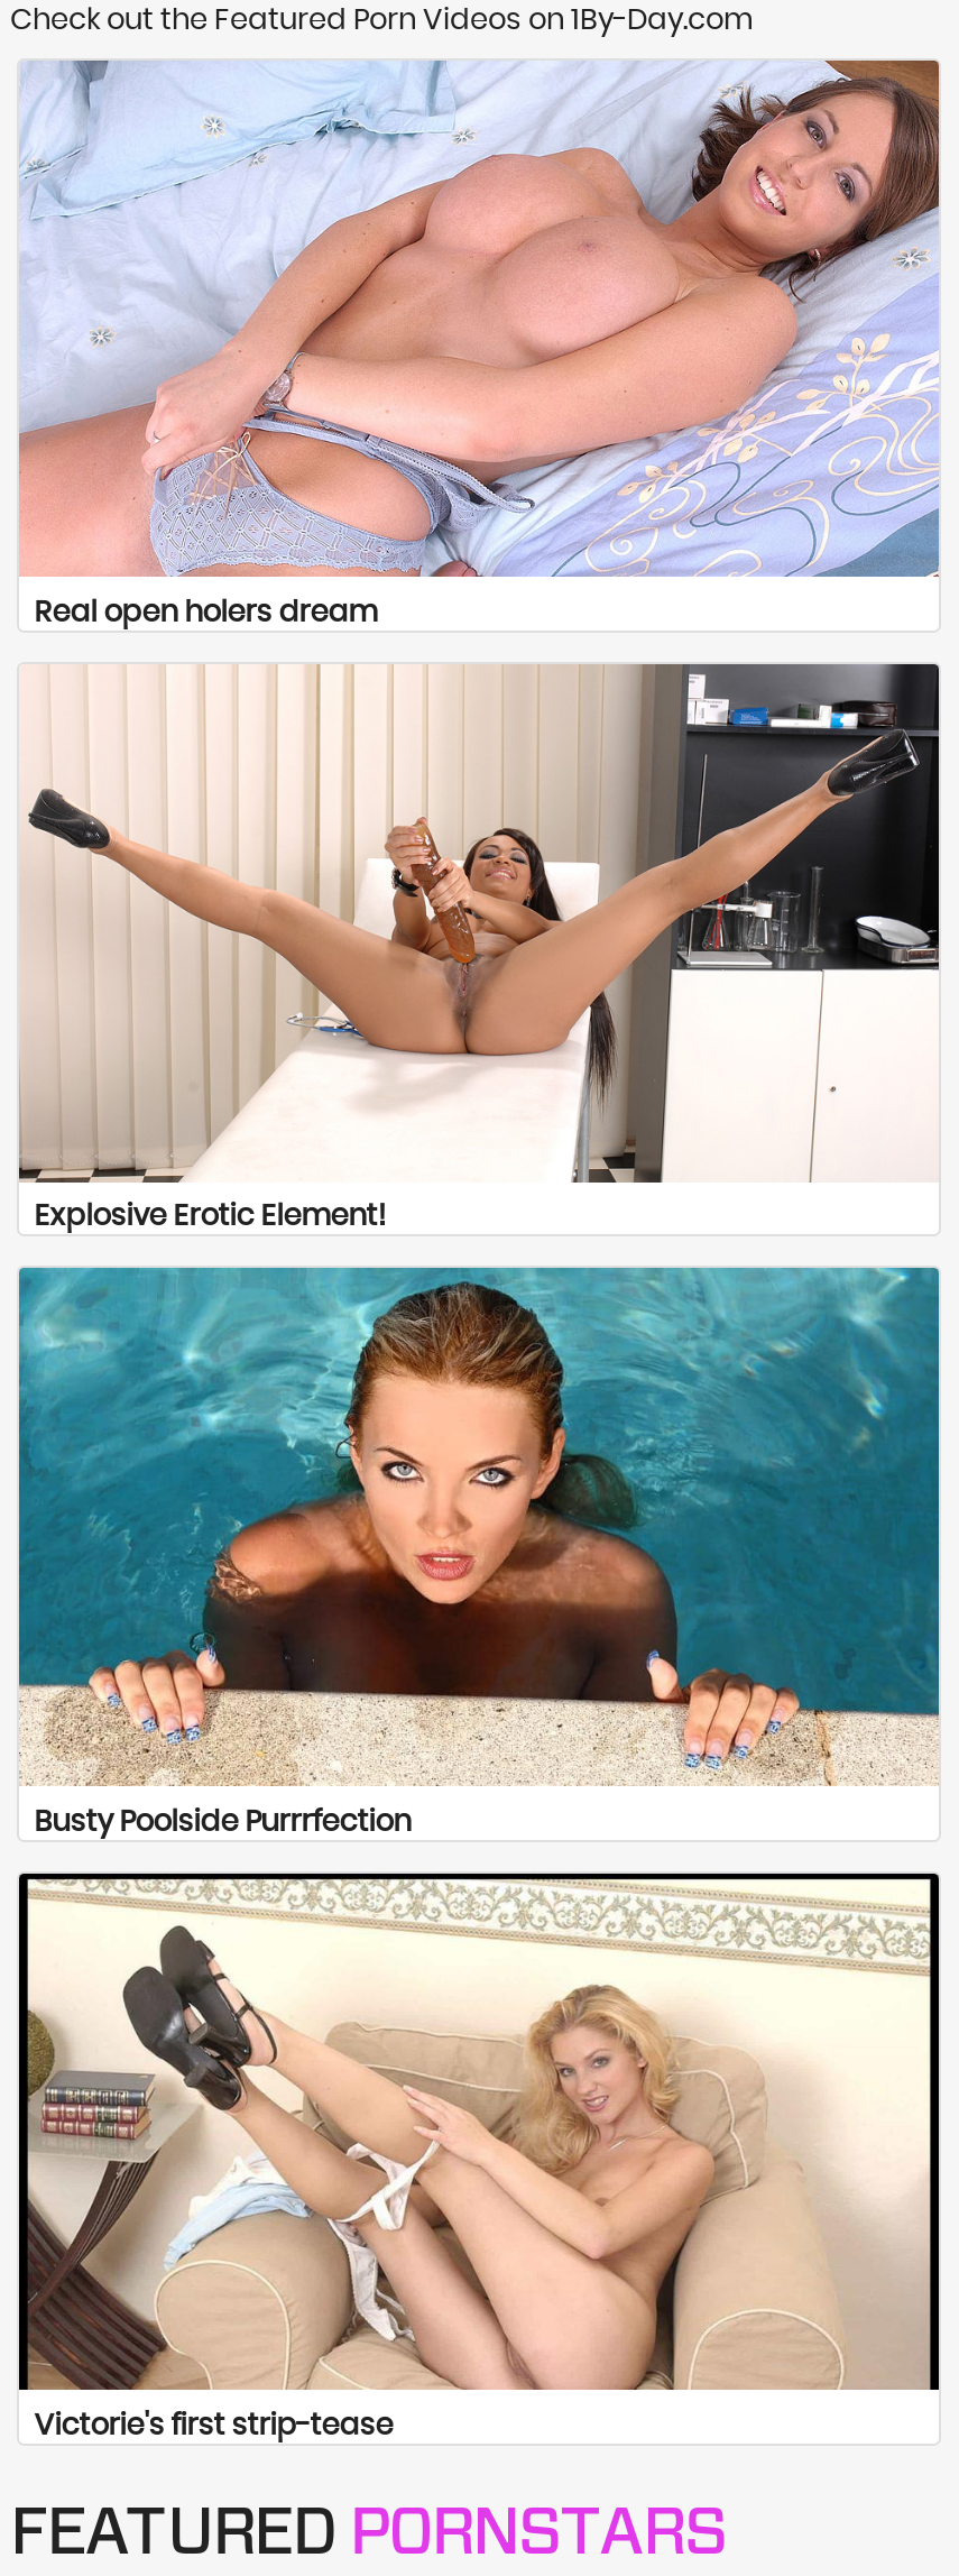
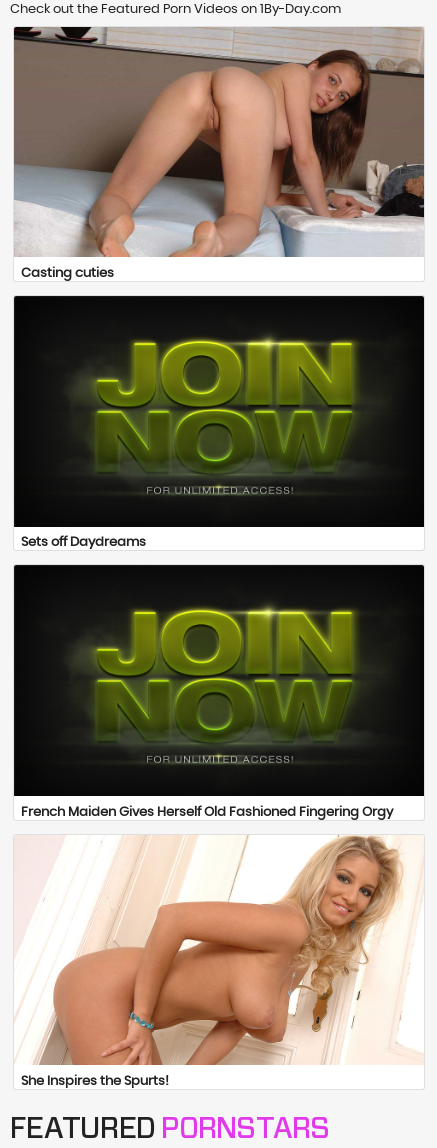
- [image]
- Real open holers dream
+ [image]
+ Casting cuties

- [image]
- Explosive Erotic Element!
+ [image]
+ Sets off Daydreams

- [image]
- Busty Poolside Purrrfection
+ [image]
+ French Maiden Gives Herself Old Fashioned Fingering Orgy

- [image]
- Victorie's first strip-tease
+ [image]
+ She Inspires the Spurts!
